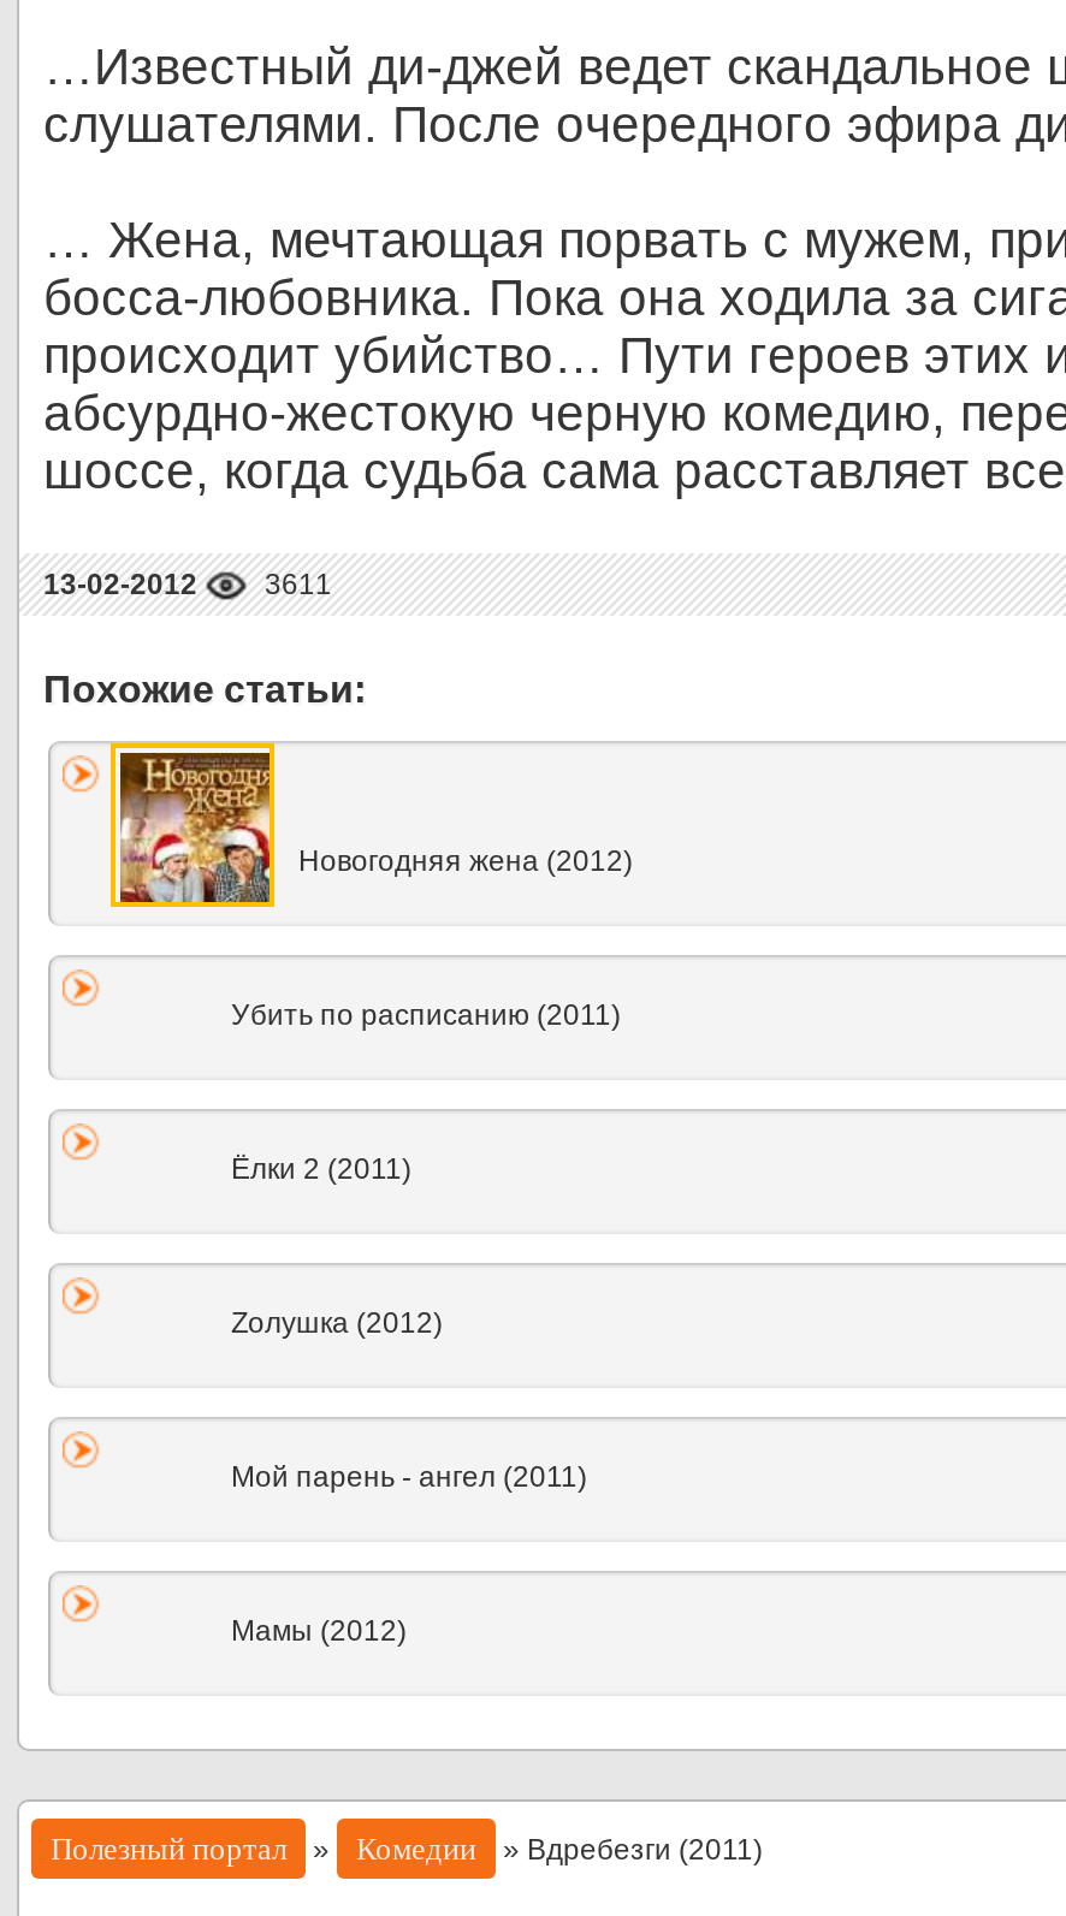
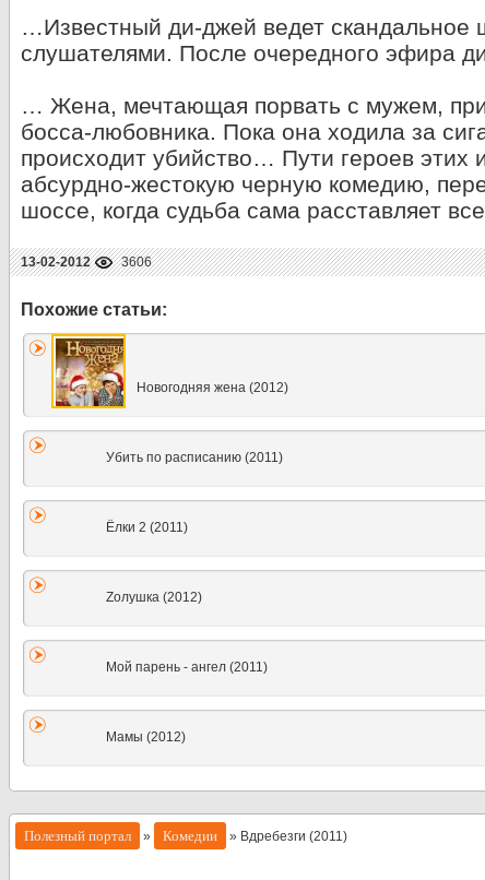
- 13-02-2012 3611
+ 13-02-2012 3606
